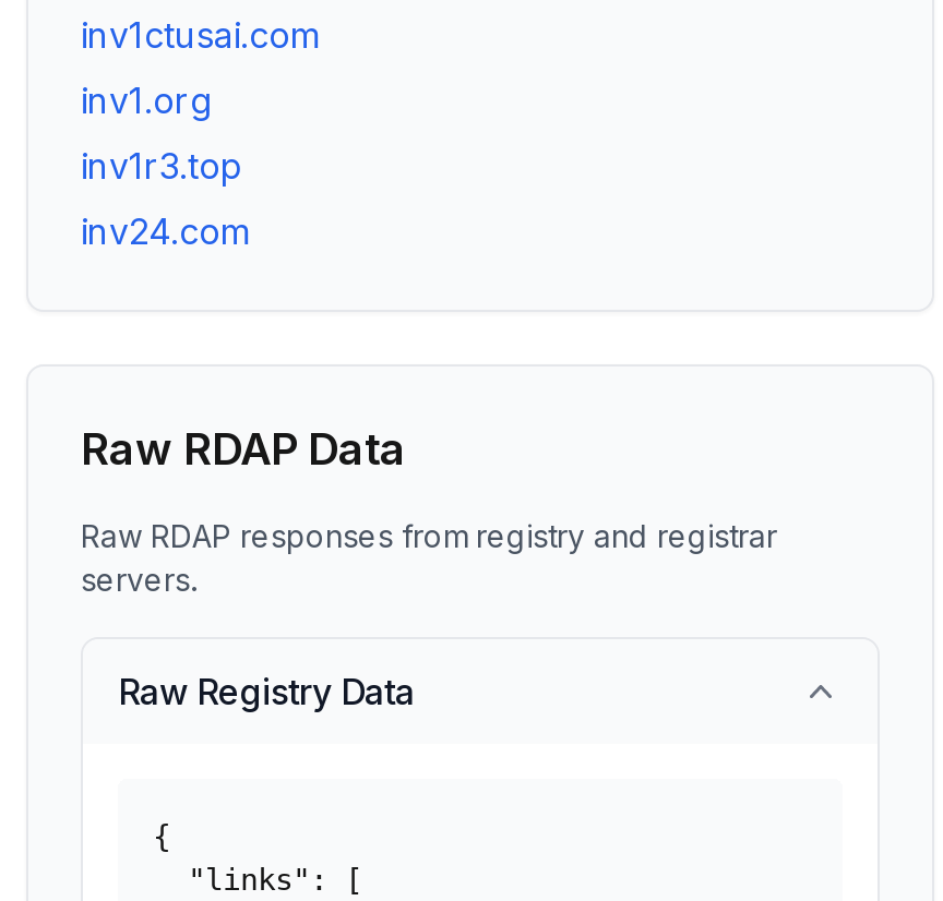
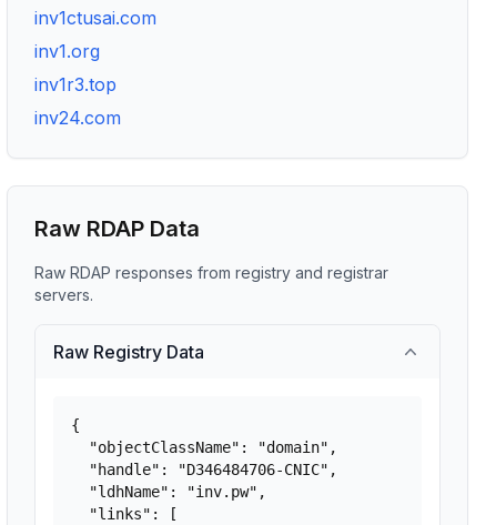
+ "objectClassName": "domain",
+ "handle": "D346484706-CNIC",
+ "ldhName": "inv.pw",
